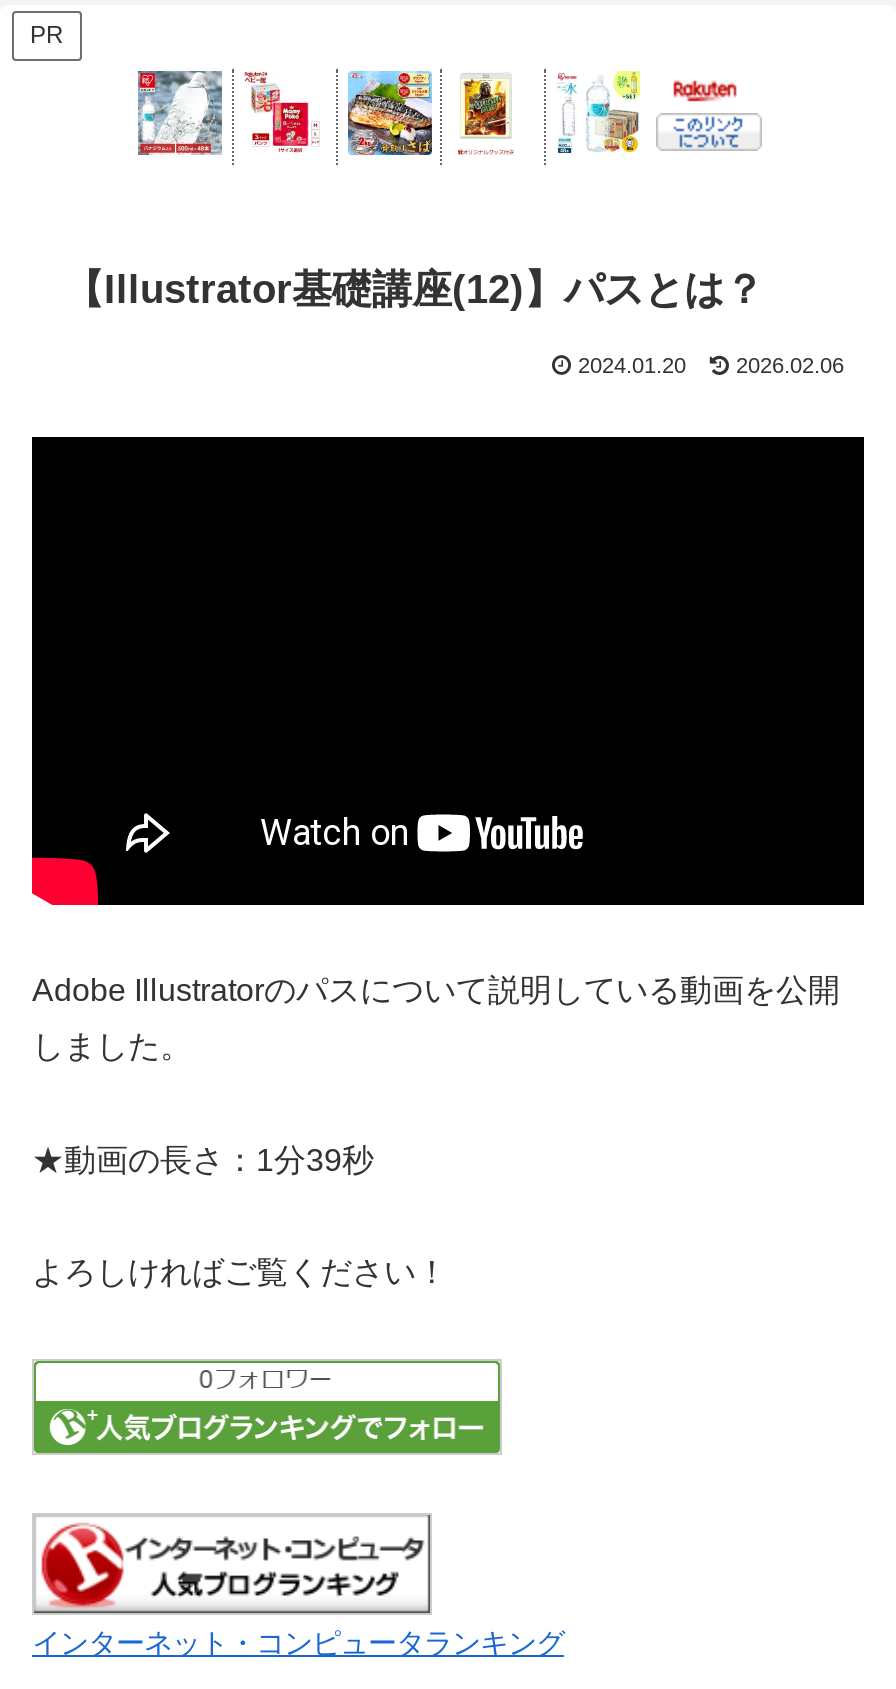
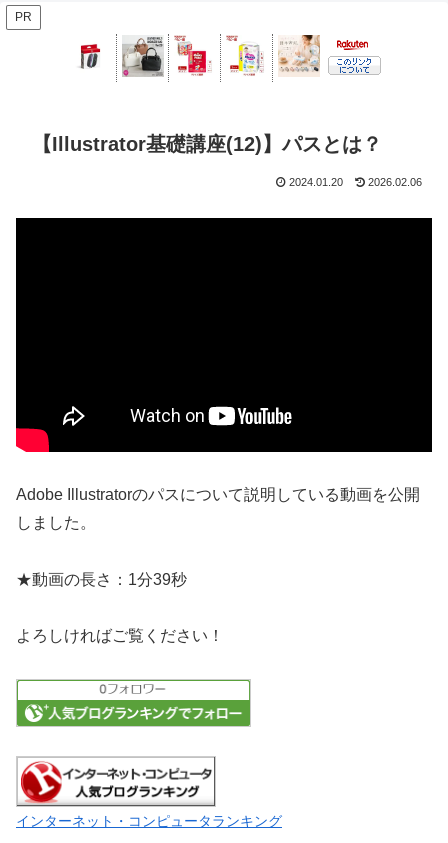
- [image]
+ [image]

- [image]
+ [image]

- [image]
+ [image]

- [image]
+ [image]

- [image]
+ [image]
